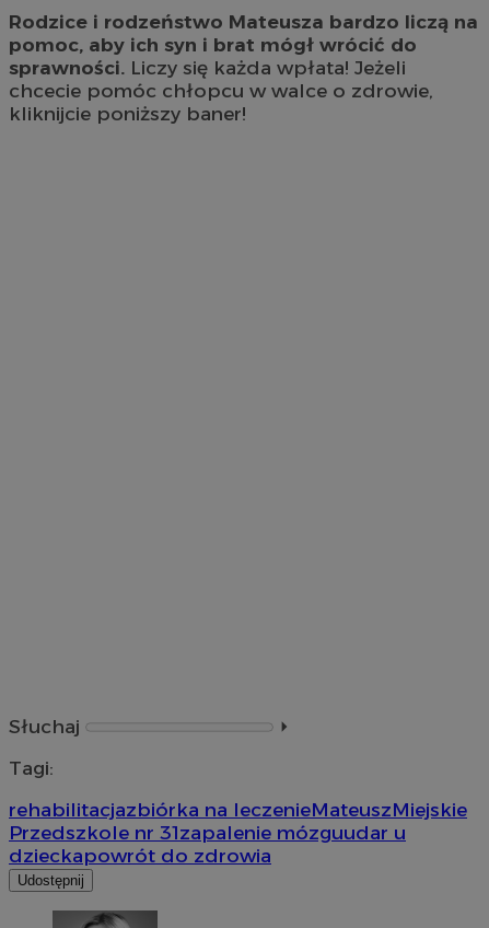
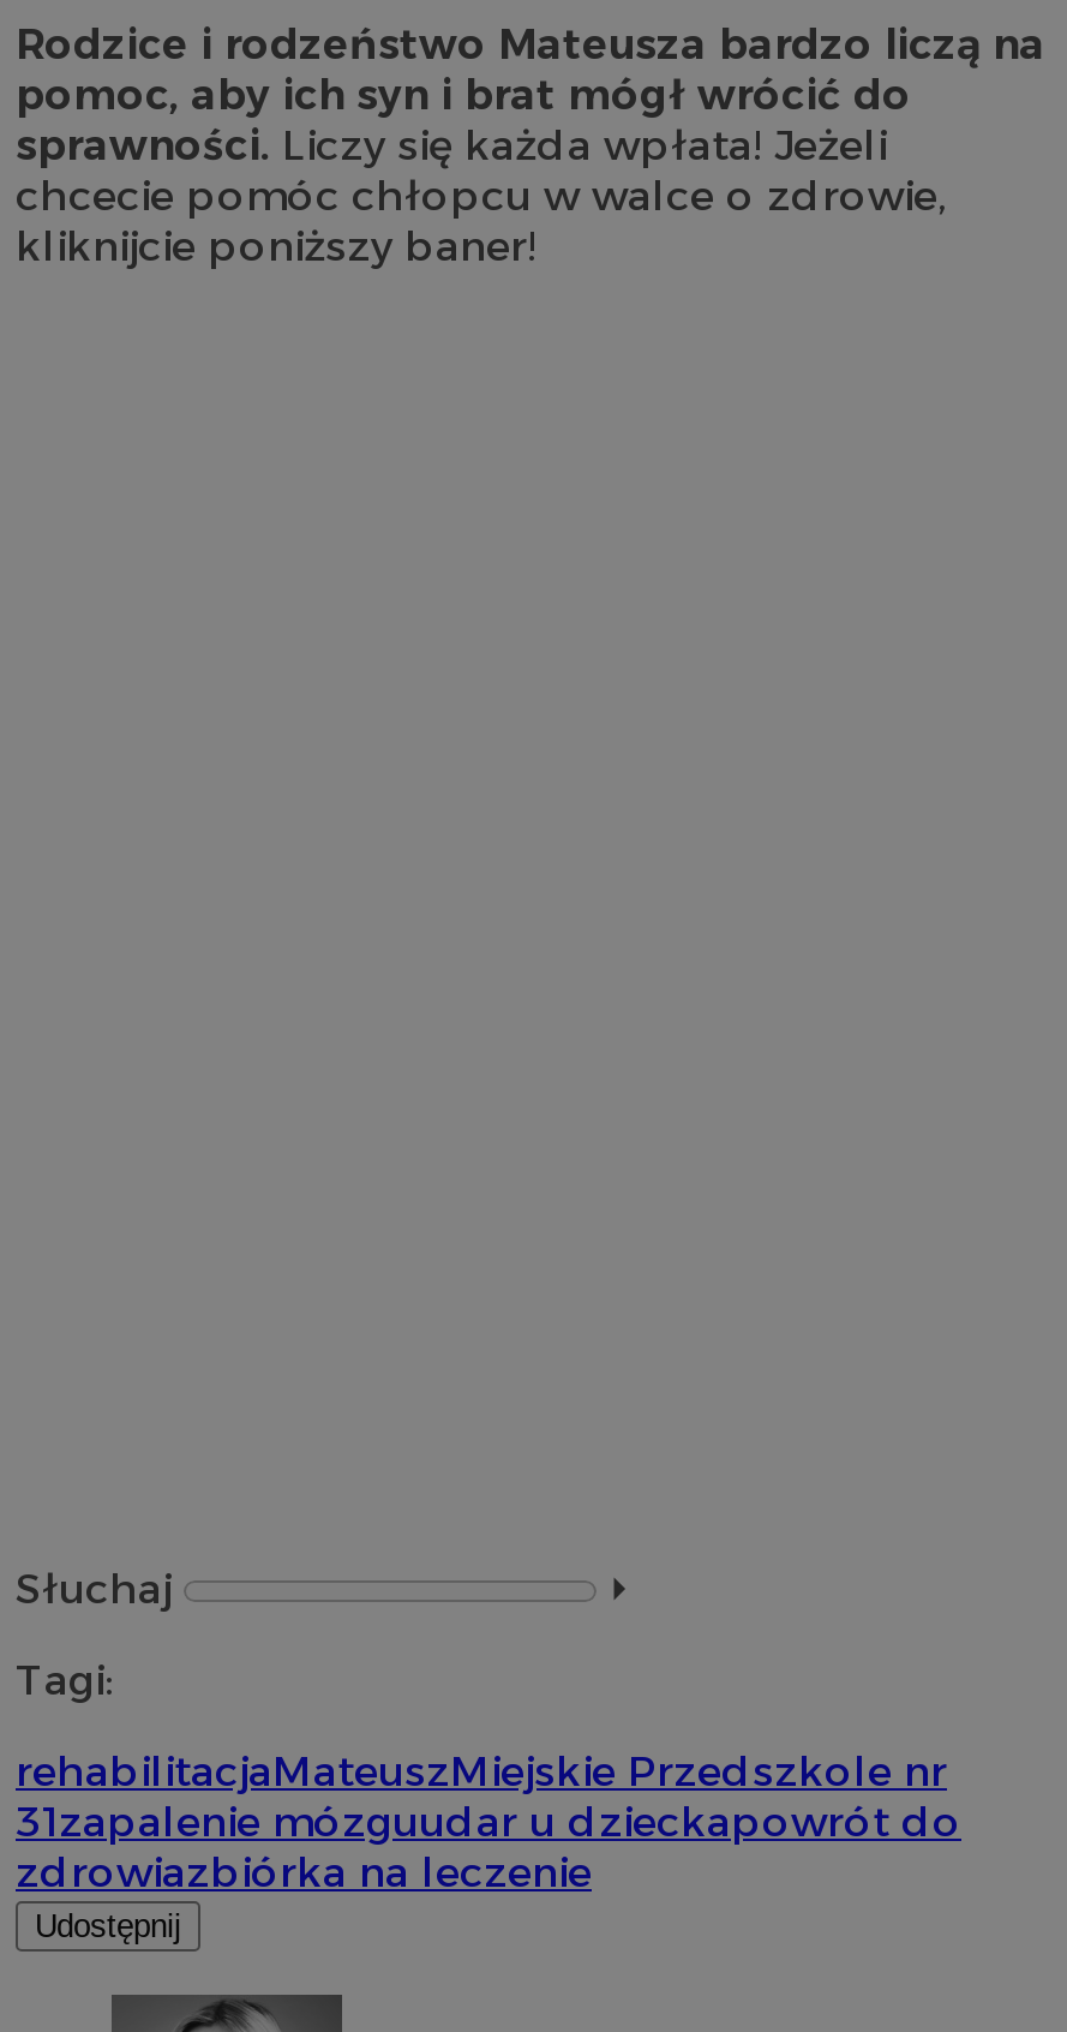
- rehabilitacjazbiórka na leczenieMateuszMiejskie
- Przedszkole nr 31zapalenie mózguudar u
- dzieckapowrót do zdrowia
+ rehabilitacjaMateuszMiejskie Przedszkole nr
+ 31zapalenie mózguudar u dzieckapowrót do
+ zdrowiazbiórka na leczenie
